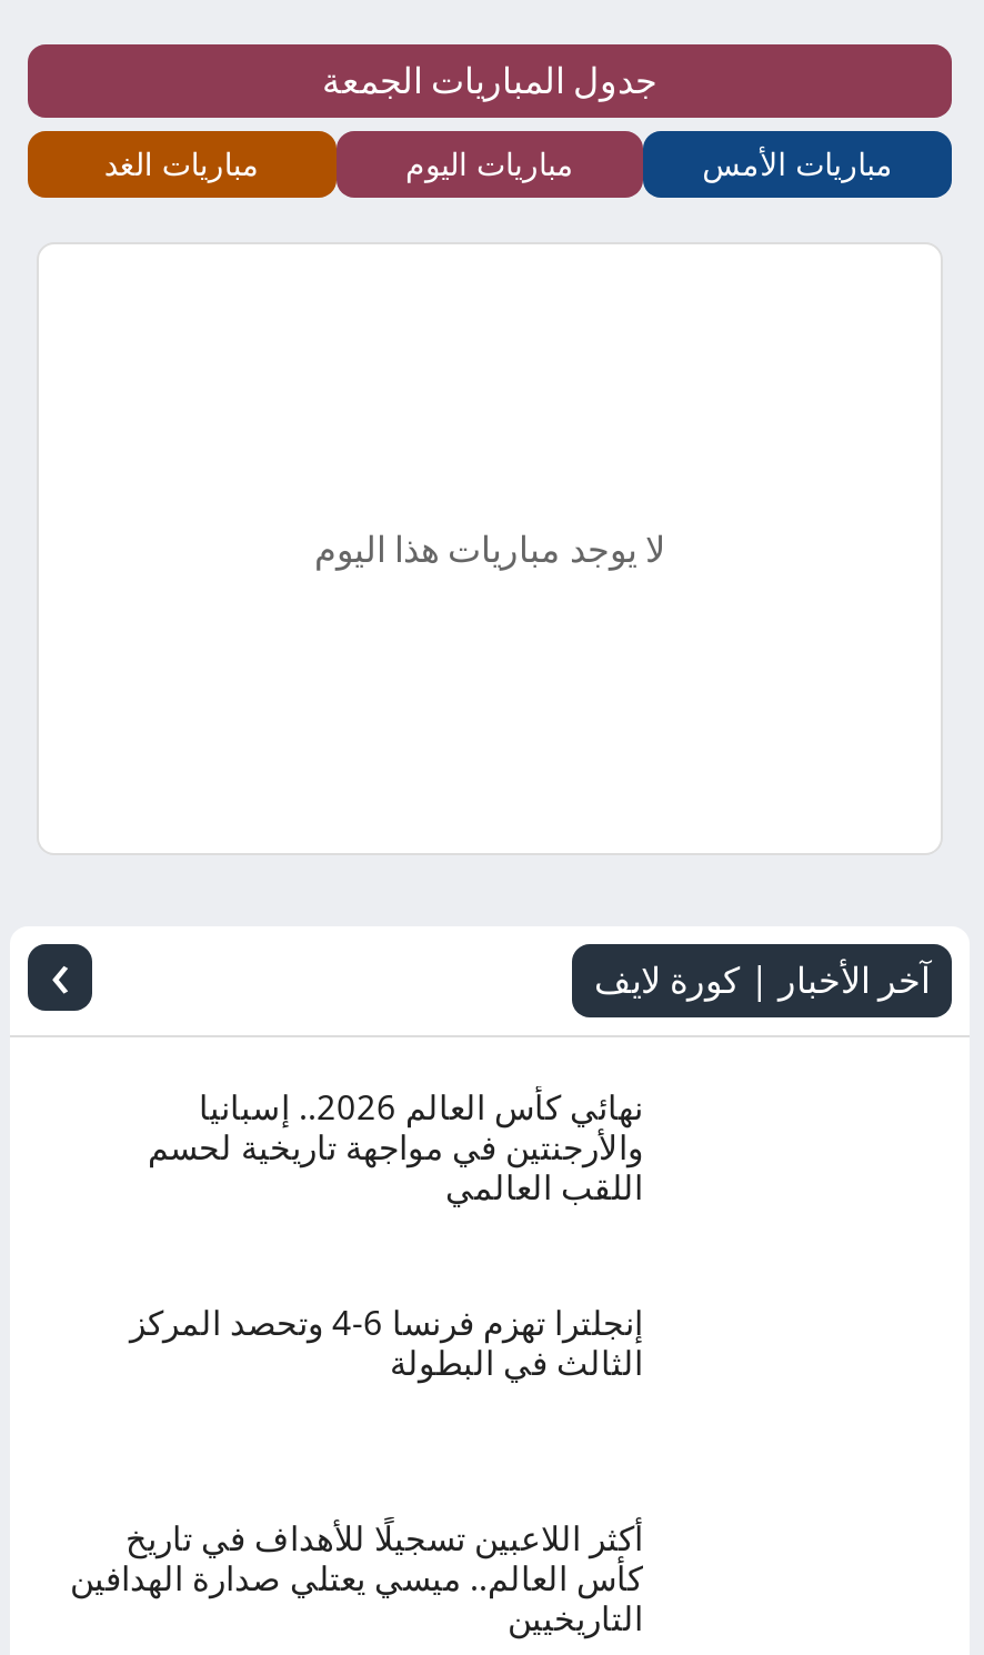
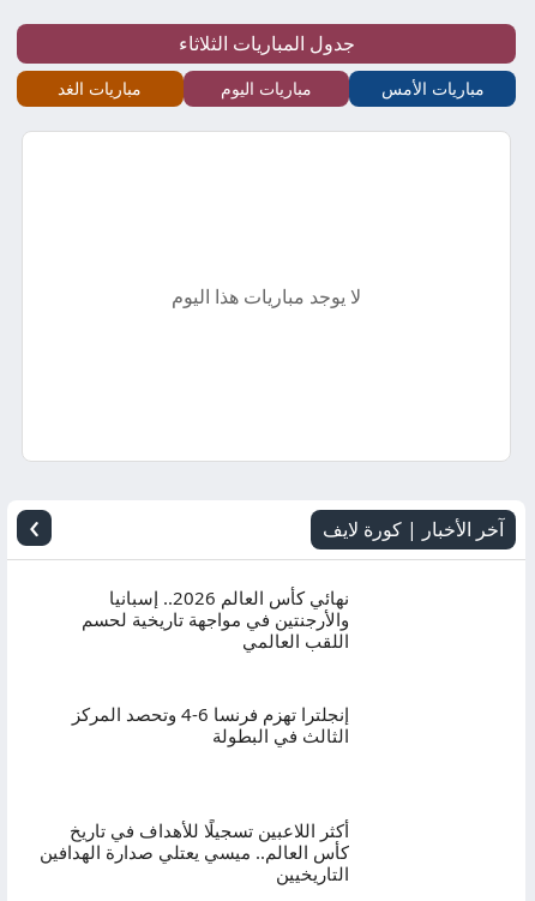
- جدول المباريات الجمعة
+ جدول المباريات الثلاثاء
